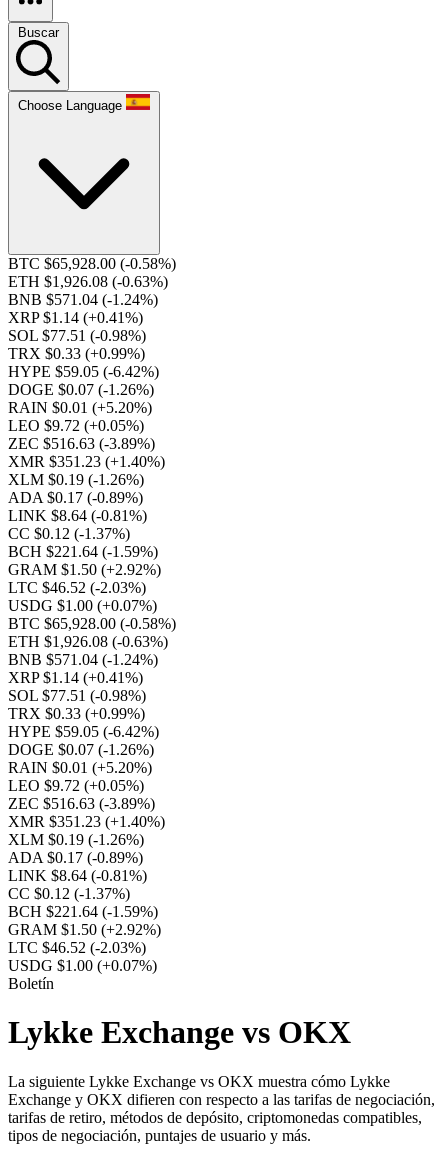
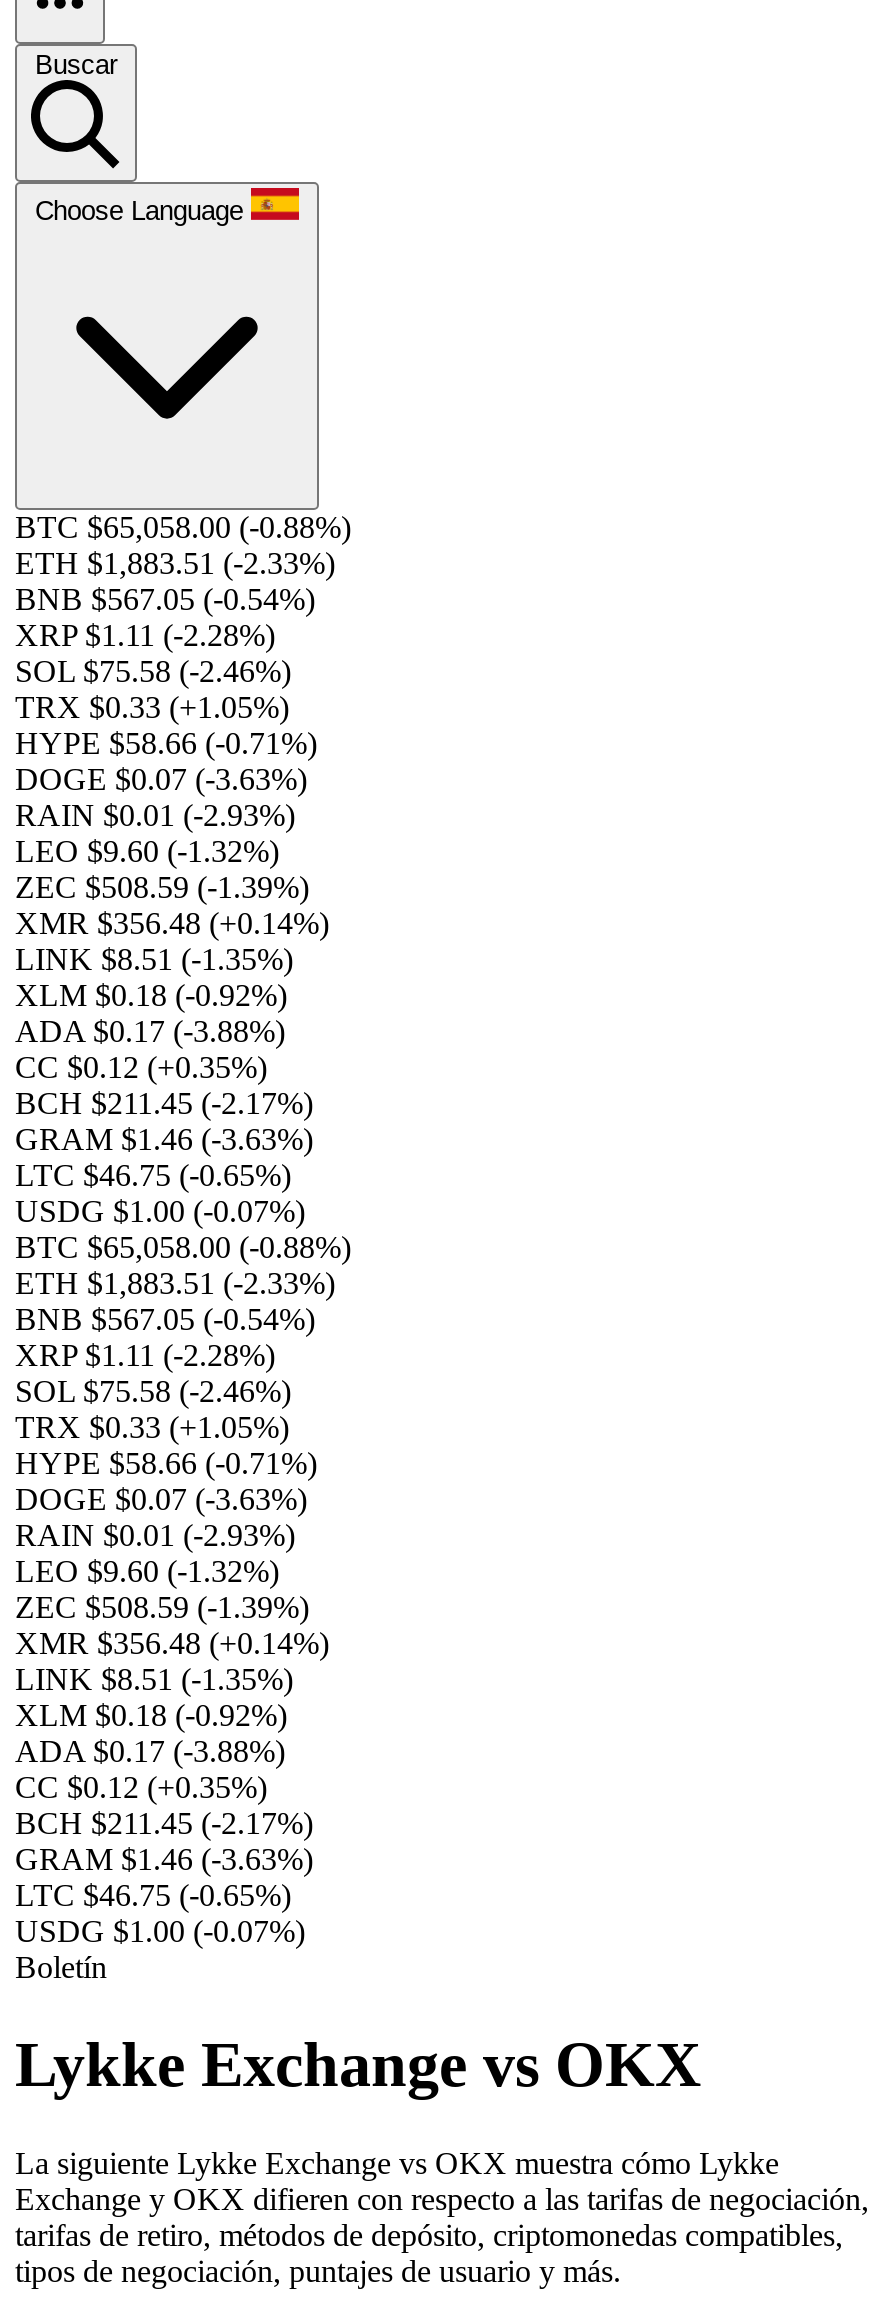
- BTC $65,928.00(-0.58%)
- ETH $1,926.08 (-0.63%)
- BNB $571.04 (-1.24%)
- XRP $1.14 (+0.41%)
- SOL $77.51 (-0.98%)
- TRX $0.33 (+0.99%)
- HYPE $59.05 (-6.42%)
- DOGE $0.07 (-1.26%)
- RAIN $0.01 (+5.20%)
- LEO $9.72 (+0.05%)
- ZEC $516.63 (-3.89%)
- XMR $351.23(+1.40%)
- XLM $0.19 (-1.26%)
- ADA $0.17 (-0.89%)
- LINK $8.64 (-0.81%)
- CC $0.12 (-1.37%)
- BCH $221.64 (-1.59%)
- GRAM $1.50 (+2.92%)
- LTC $46.52 (-2.03%)
- USDG $1.00(+0.07%)
- BTC $65,928.00 (-0.58%)
- ETH $1,926.08 (-0.63%)
- BNB $571.04 (-1.24%)
- XRP $1.14 (+0.41%)
- SOL $77.51 (-0.98%)
- TRX $0.33 (+0.99%)
- HYPE $59.05 (-6.42%)
- DOGE $0.07 (-1.26%)
- RAIN $0.01 (+5.20%)
- LEO $9.72 (+0.05%)
- ZEC $516.63 (-3.89%)
- XMR $351.23(+1.40%)
- XLM $0.19 (-1.26%)
- ADA $0.17 (-0.89%)
- LINK $8.64 (-0.81%)
- CC $0.12 (-1.37%)
- BCH $221.64 (-1.59%)
- GRAM $1.50 (+2.92%)
- LTC $46.52 (-2.03%)
- USDG $1.00(+0.07%)
+ BTC $65,058.00(-0.88%)
+ ETH $1,883.51 (-2.33%)
+ BNB $567.05 (-0.54%)
+ XRP $1.11 (-2.28%)
+ SOL $75.58 (-2.46%)
+ TRX $0.33 (+1.05%)
+ HYPE $58.66 (-0.71%)
+ DOGE $0.07 (-3.63%)
+ RAIN $0.01 (-2.93%)
+ LEO $9.60 (-1.32%)
+ ZEC $508.59 (-1.39%)
+ XMR $356.48(+0.14%)
+ LINK $8.51 (-1.35%)
+ XLM $0.18 (-0.92%)
+ ADA $0.17 (-3.88%)
+ CC $0.12 (+0.35%)
+ BCH $211.45 (-2.17%)
+ GRAM $1.46 (-3.63%)
+ LTC $46.75 (-0.65%)
+ USDG $1.00(-0.07%)
+ BTC $65,058.00 (-0.88%)
+ ETH $1,883.51 (-2.33%)
+ BNB $567.05 (-0.54%)
+ XRP $1.11 (-2.28%)
+ SOL $75.58 (-2.46%)
+ TRX $0.33 (+1.05%)
+ HYPE $58.66 (-0.71%)
+ DOGE $0.07 (-3.63%)
+ RAIN $0.01 (-2.93%)
+ LEO $9.60 (-1.32%)
+ ZEC $508.59 (-1.39%)
+ XMR $356.48(+0.14%)
+ LINK $8.51 (-1.35%)
+ XLM $0.18 (-0.92%)
+ ADA $0.17 (-3.88%)
+ CC $0.12 (+0.35%)
+ BCH $211.45 (-2.17%)
+ GRAM $1.46 (-3.63%)
+ LTC $46.75 (-0.65%)
+ USDG $1.00(-0.07%)
